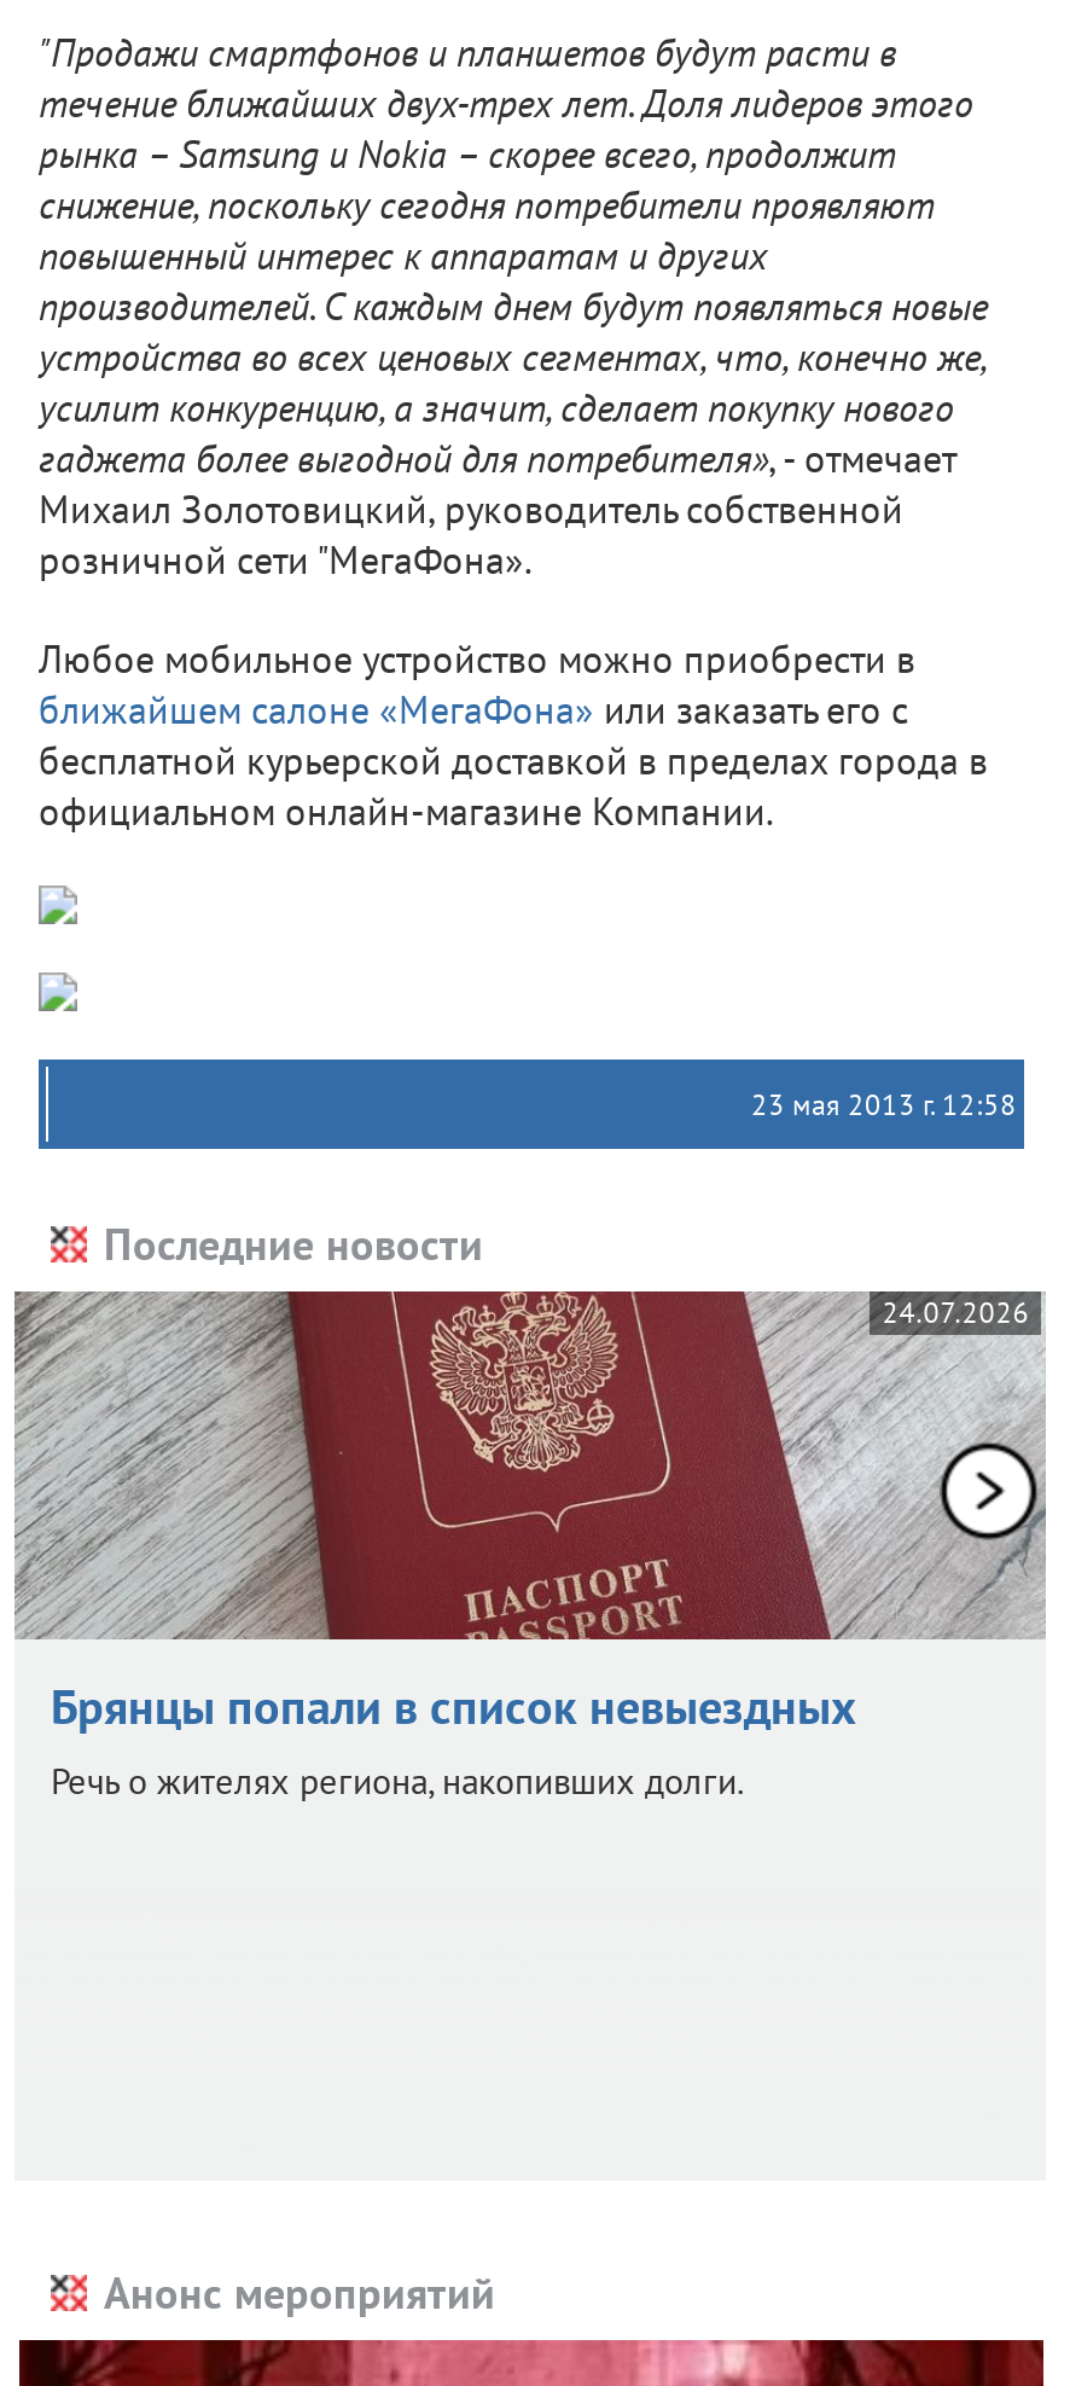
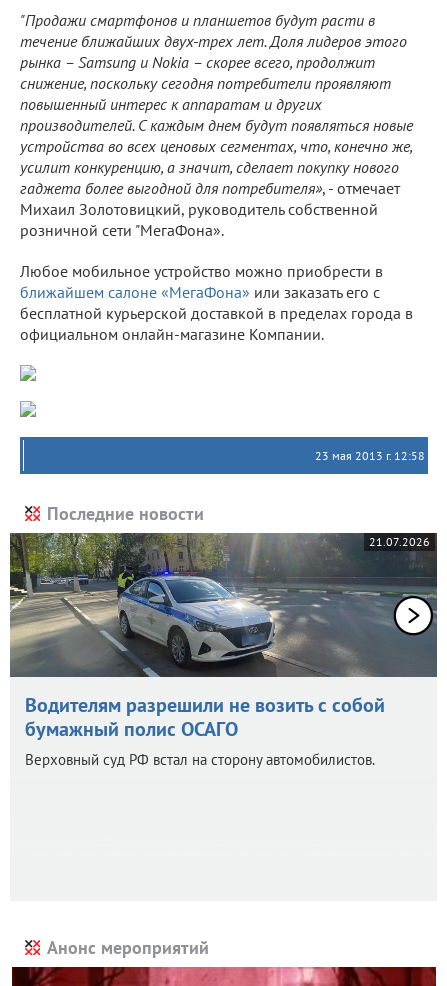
- [image]
- 24.07.2026
+ [image]
+ 21.07.2026

- Брянцы попали в список невыездных
- Речь о жителях региона, накопивших долги.
+ Водителям разрешили не возить с собой
+ бумажный полис ОСАГО
+ Верховный суд РФ встал на сторону автомобилистов.
